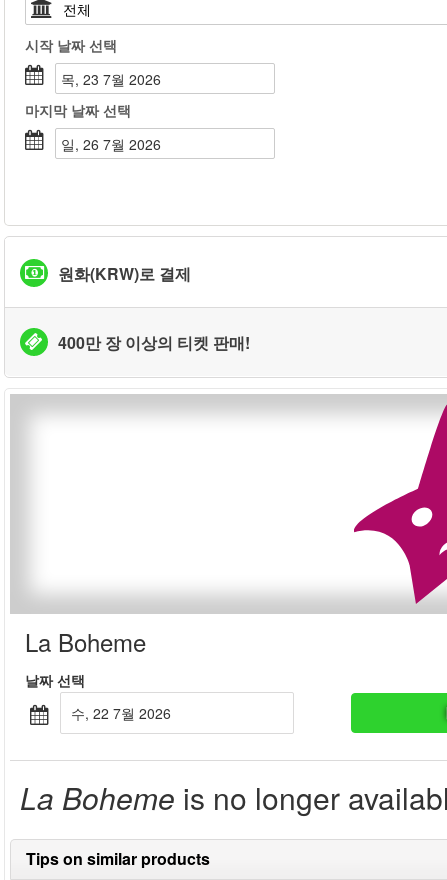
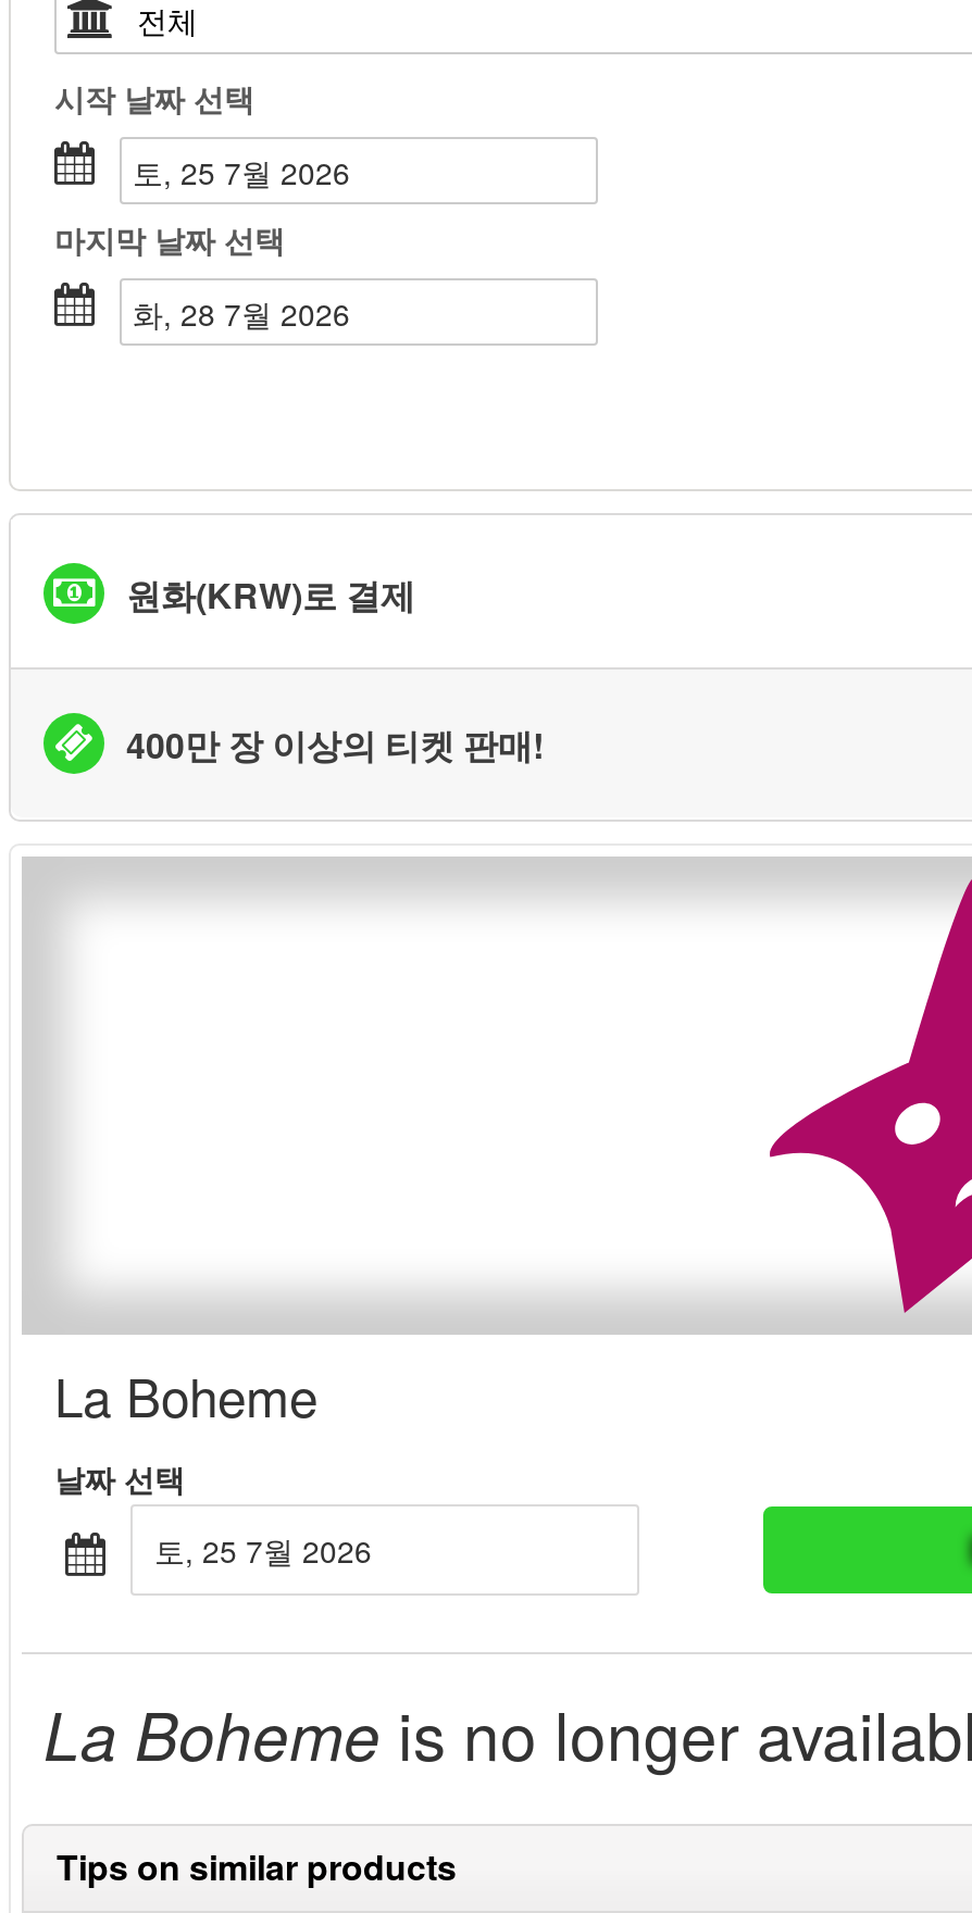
- 목, 23 7월 2026
+ 토, 25 7월 2026

- 일, 26 7월 2026
+ 화, 28 7월 2026

- 수, 22 7월 2026
+ 토, 25 7월 2026
